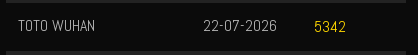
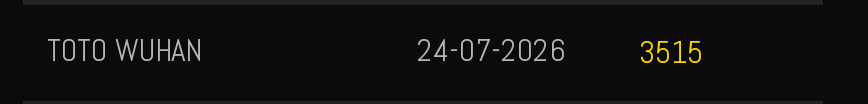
- 22-07-2026
+ 24-07-2026

- 5342
+ 3515
